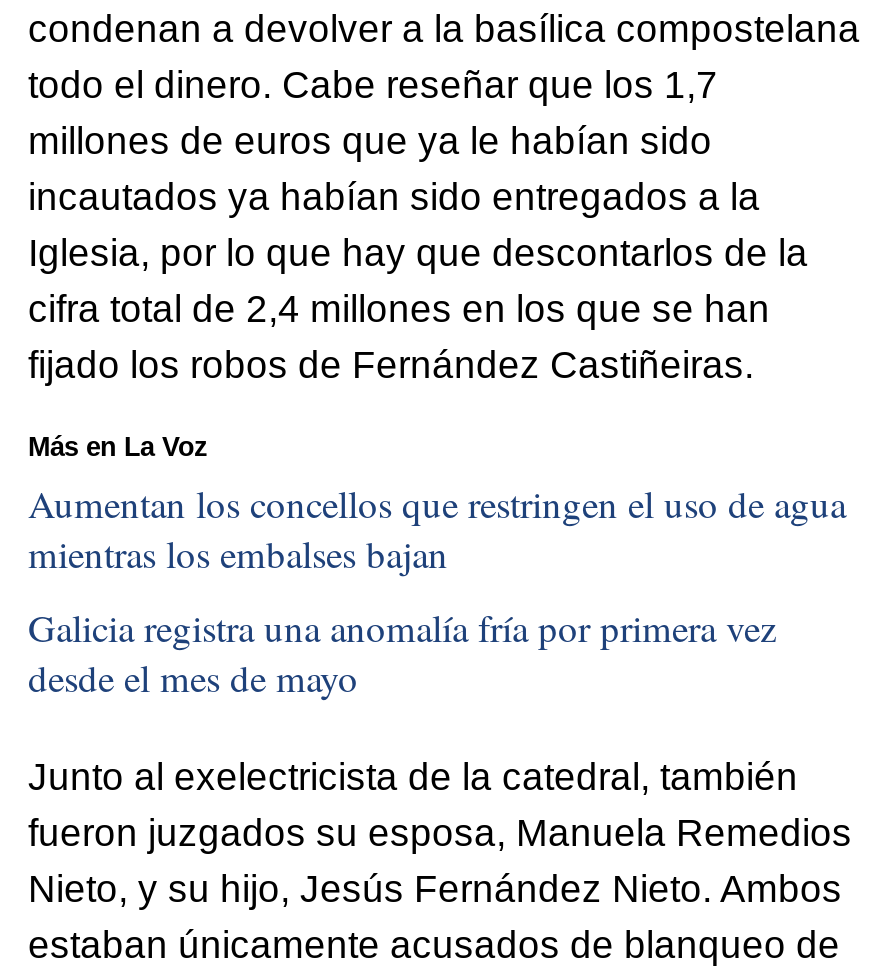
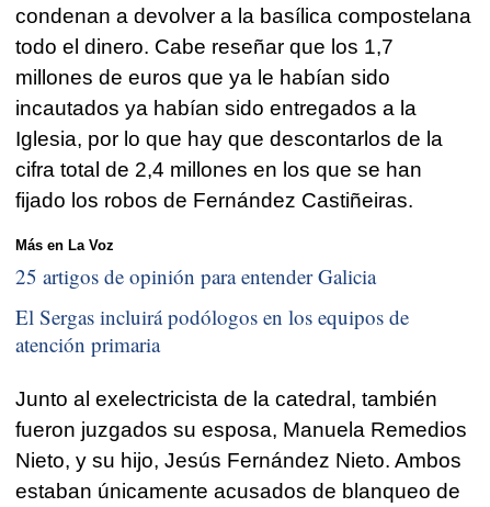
- Aumentan los concellos que restringen el uso de agua
- mientras los embalses bajan
+ 25 artigos de opinión para entender Galicia

- Galicia registra una anomalía fría por primera vez
- desde el mes de mayo
+ El Sergas incluirá podólogos en los equipos de
+ atención primaria
